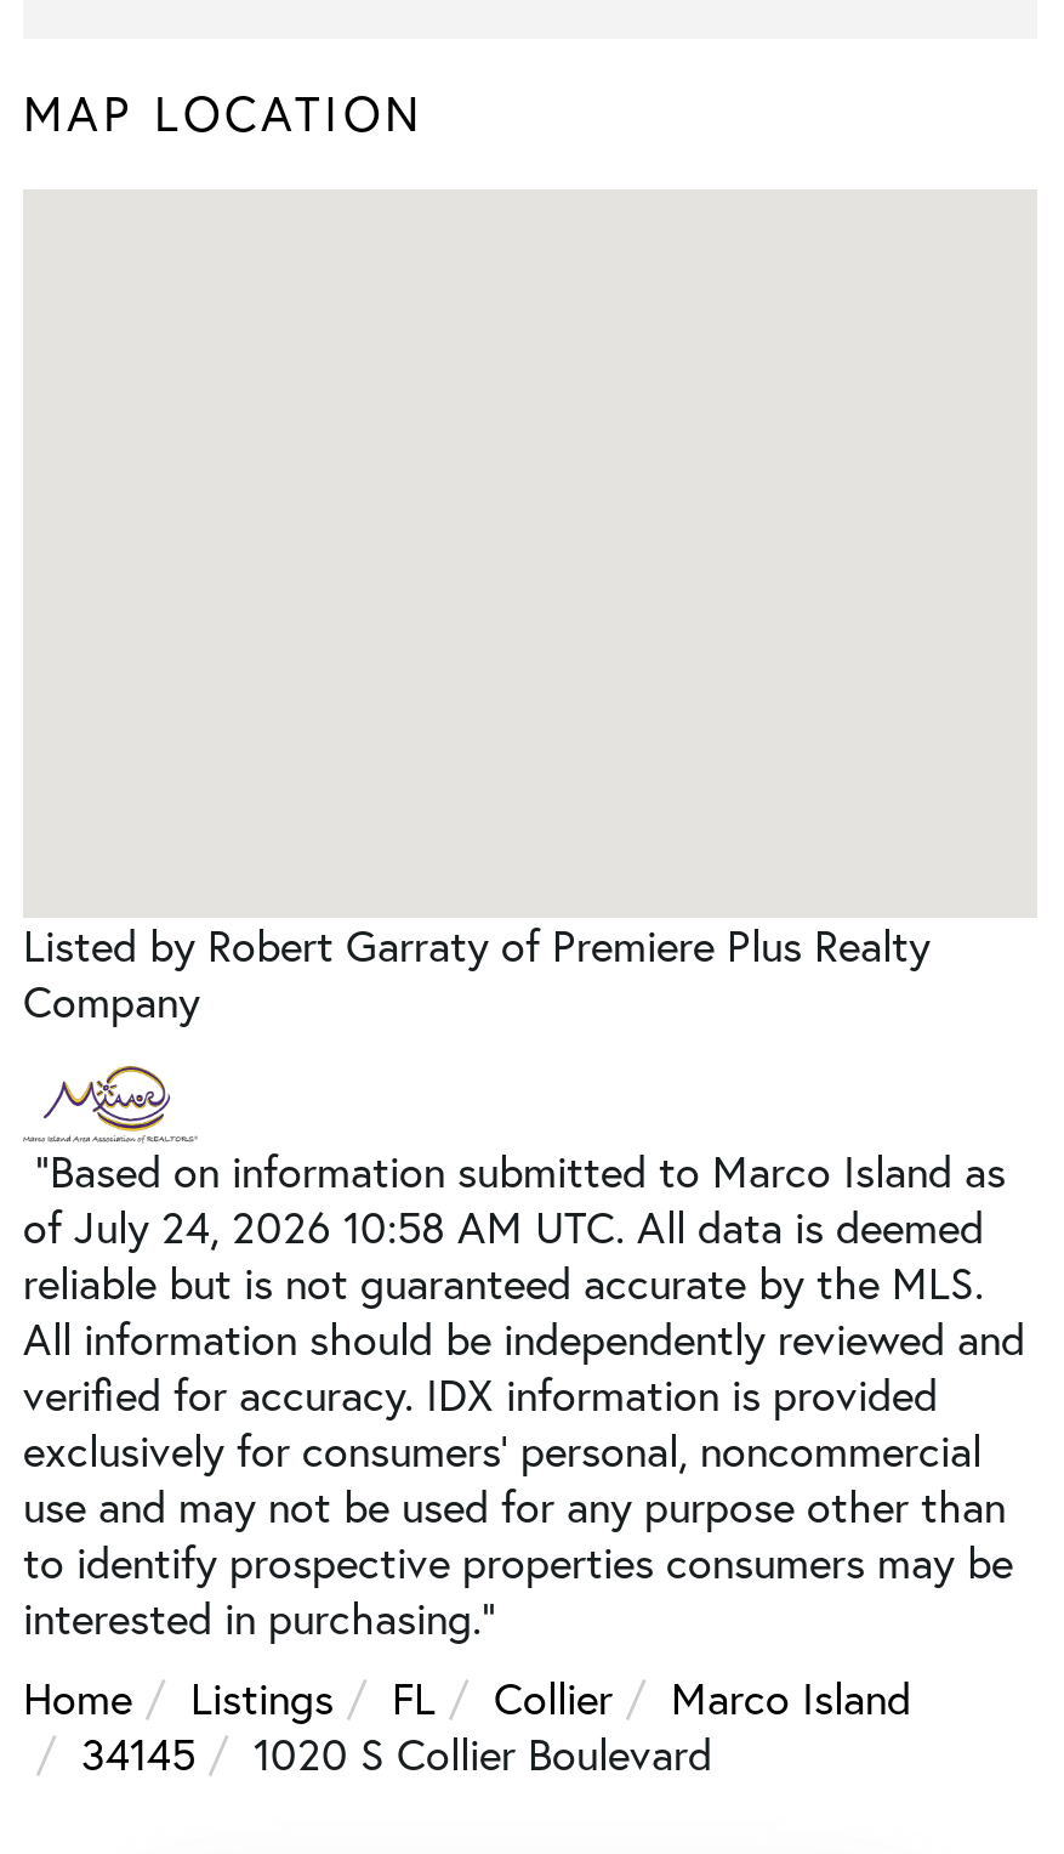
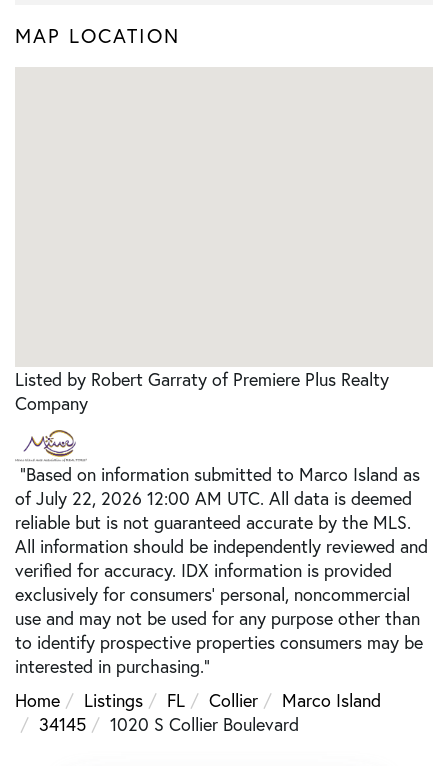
- of July 24, 2026 10:58 AM UTC. All data is deemed
+ of July 22, 2026 12:00 AM UTC. All data is deemed
